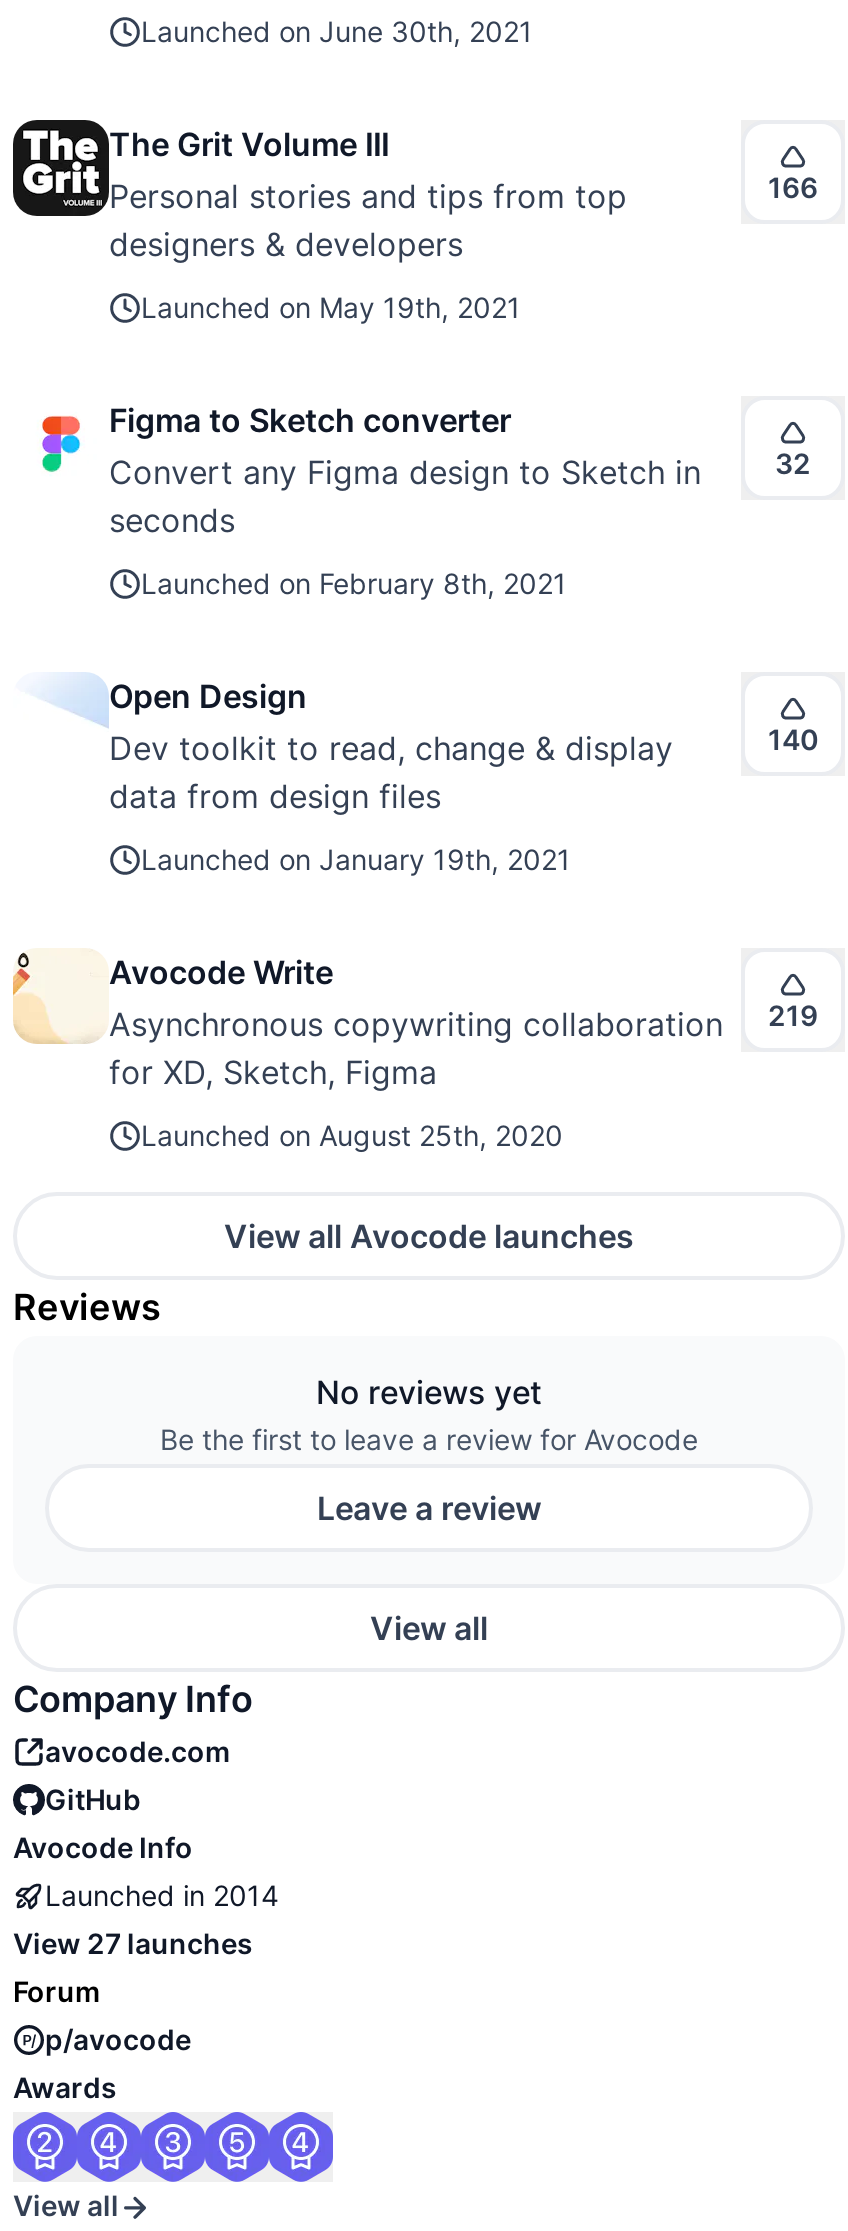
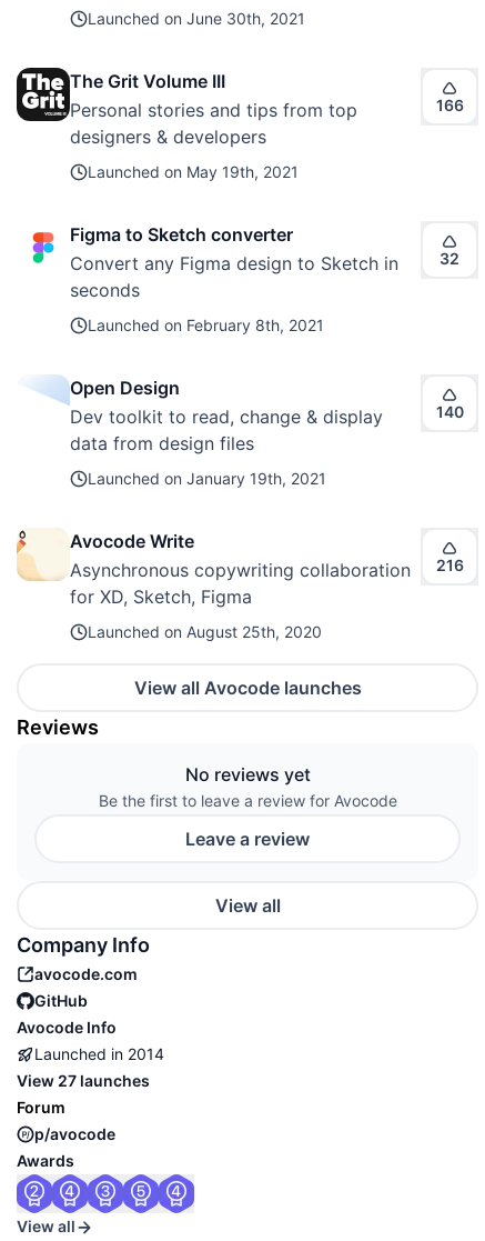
- Asynchronous copywriting collaboration 219
+ Asynchronous copywriting collaboration 216
